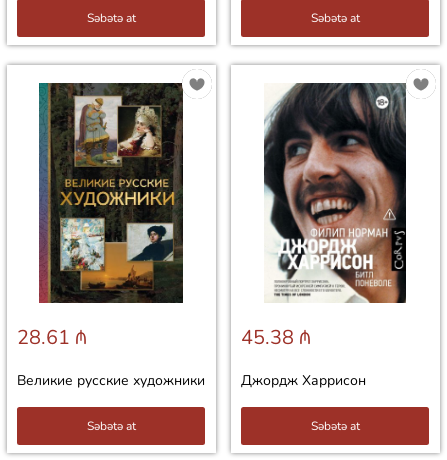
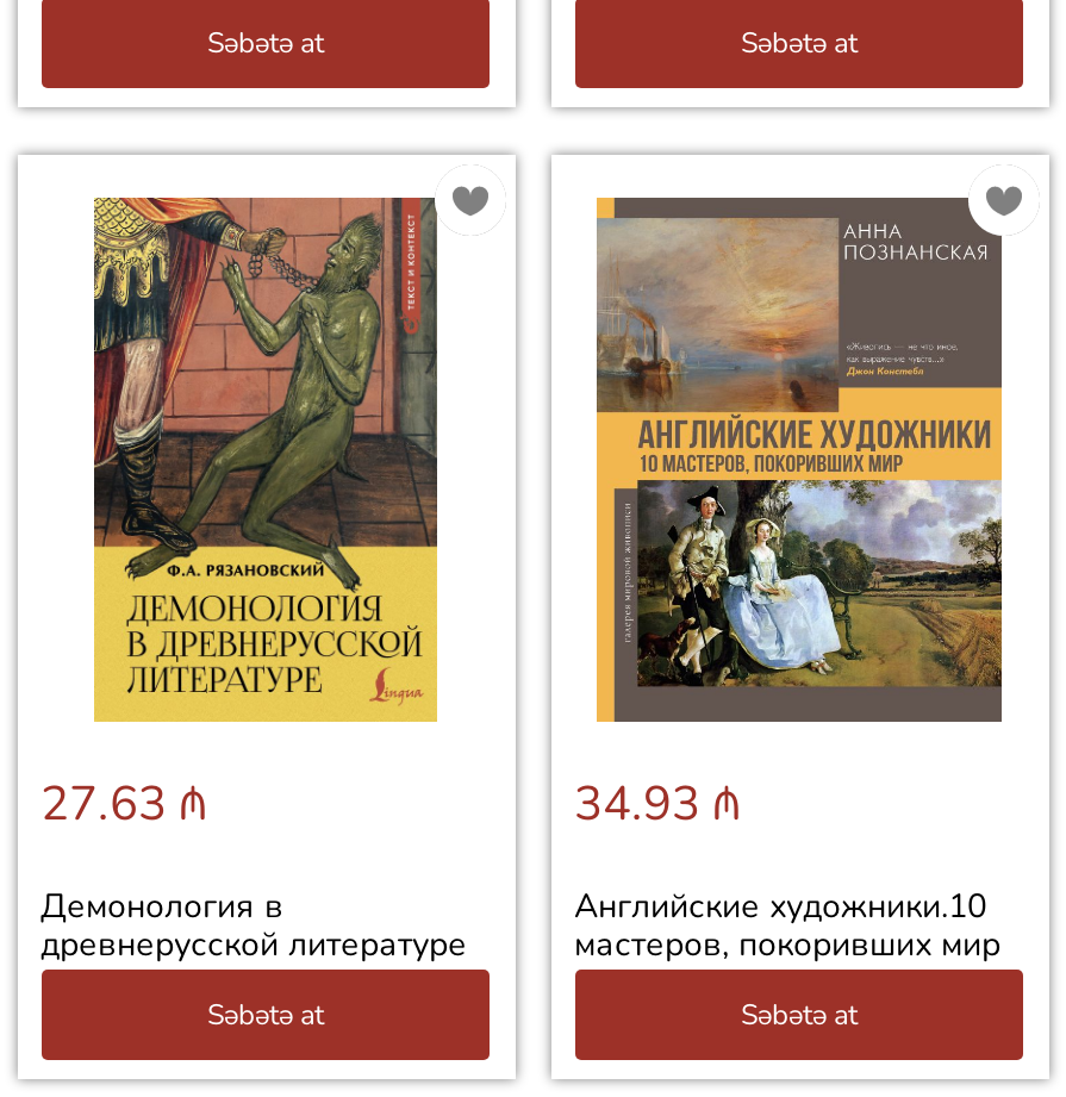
- [image]
- 28.61 ₼
+ [image]
+ 27.63 ₼

- [image]
- 45.38 ₼
+ [image]
+ 34.93 ₼

- Великие русские художники
+ Демонология в
+ древнерусской литературе

- Джордж Харрисон
+ Английские художники.10
+ мастеров, покоривших мир
